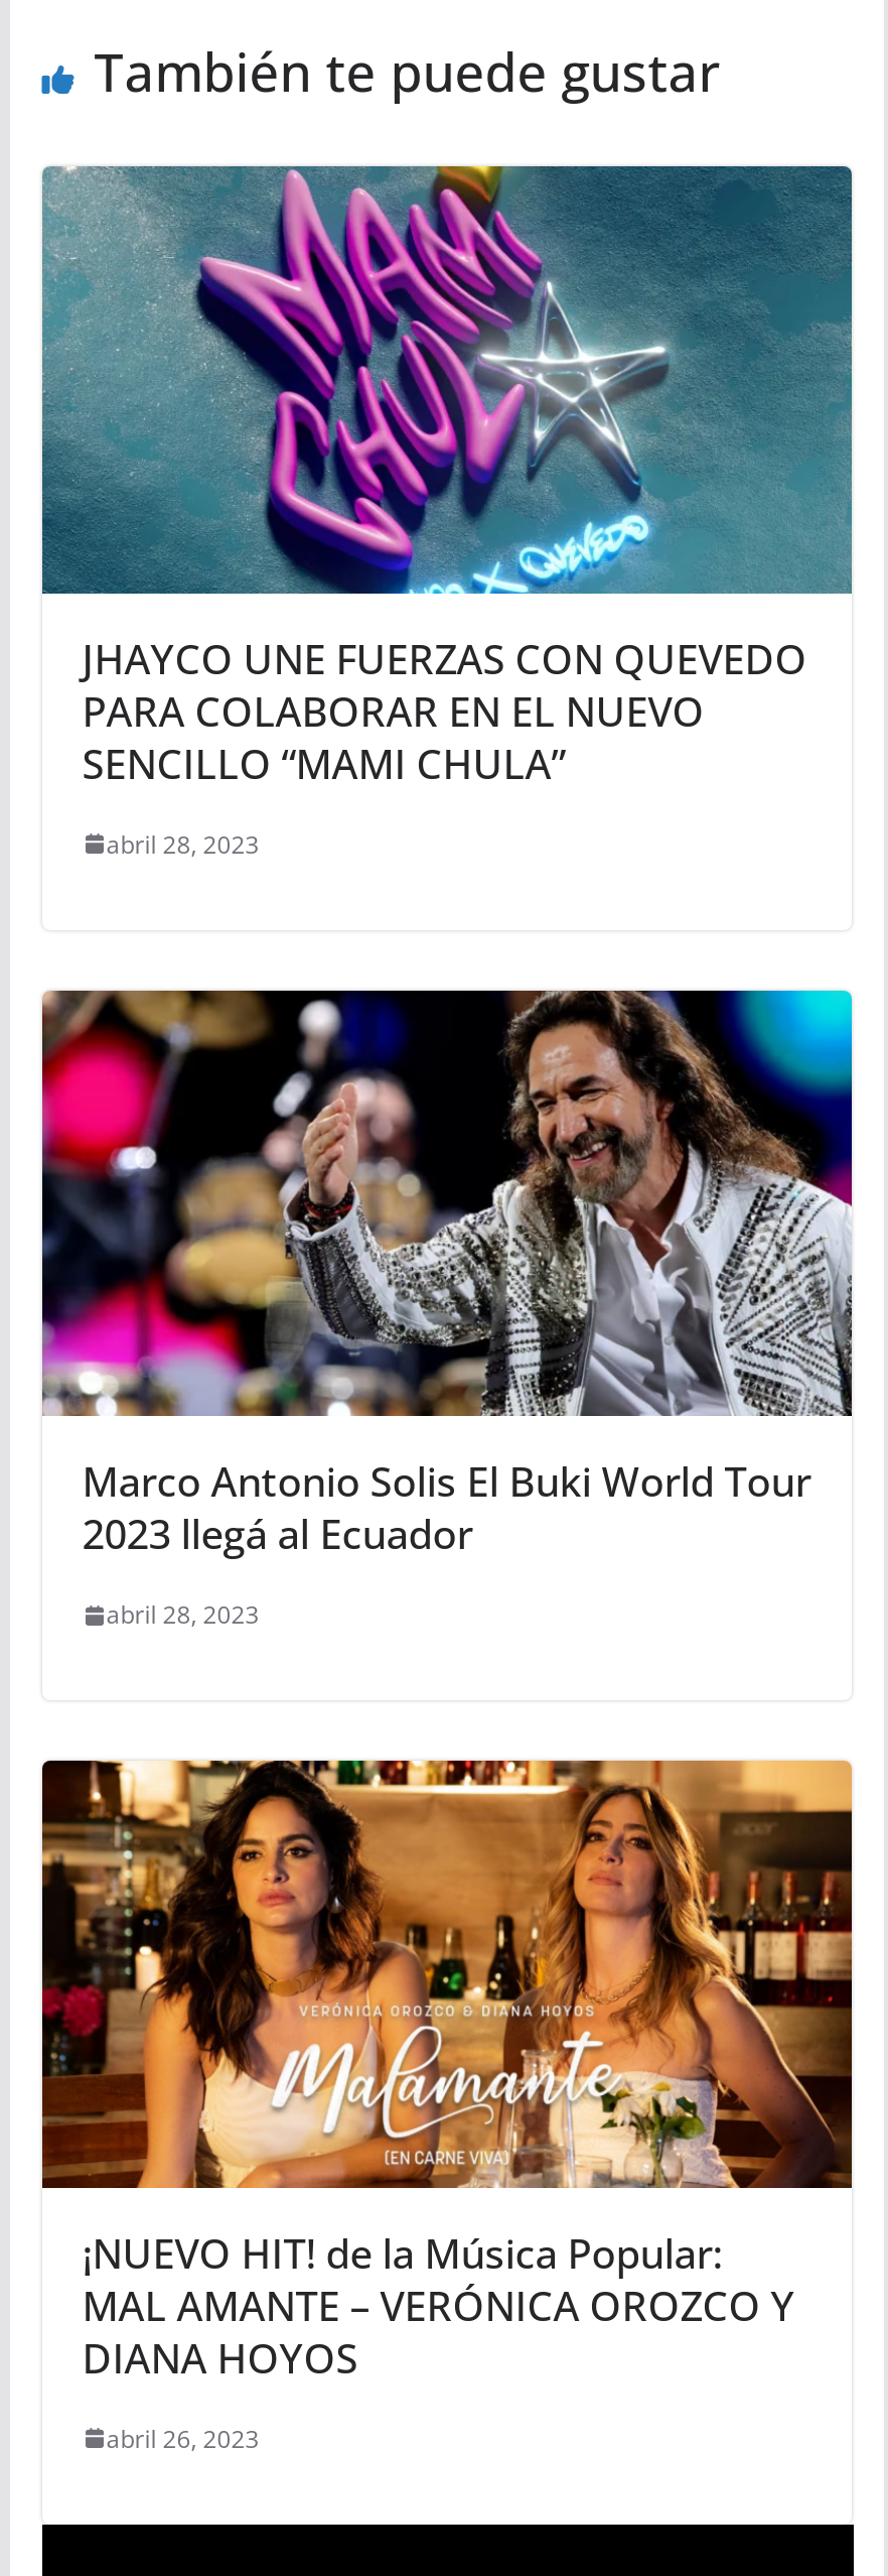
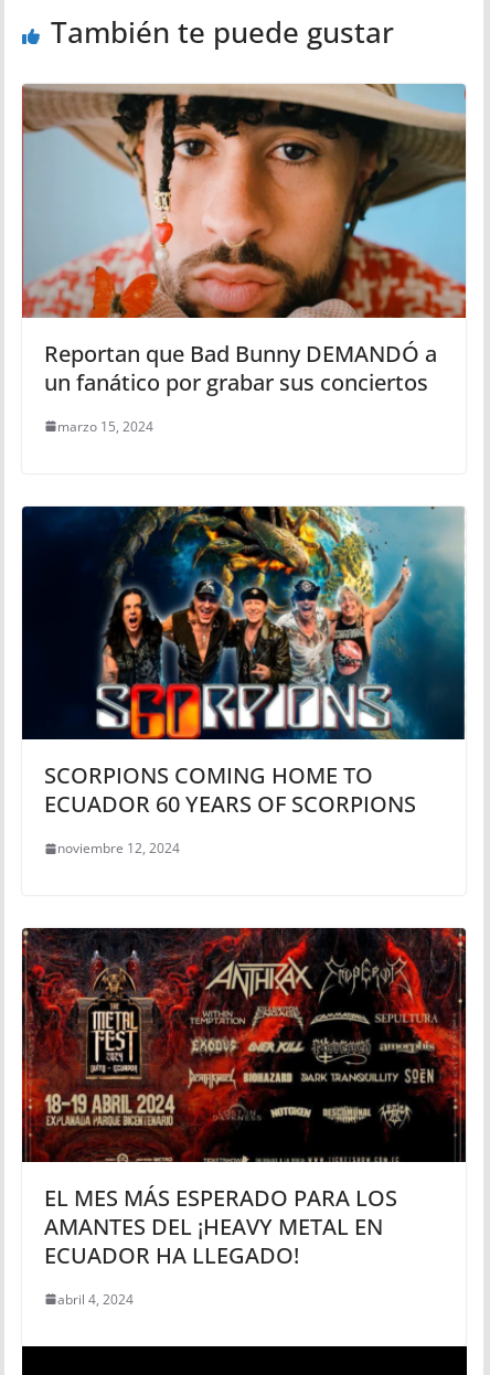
- [image]
- JHAYCO UNE FUERZAS CON QUEVEDO
- PARA COLABORAR EN EL NUEVO
- SENCILLO “MAMI CHULA”
+ [image]
+ Reportan que Bad Bunny DEMANDÓ a
+ un fanático por grabar sus conciertos

- abril 28, 2023
+ marzo 15, 2024

- [image]
- Marco Antonio Solis El Buki World Tour
- 2023 llegá al Ecuador
+ [image]
+ SCORPIONS COMING HOME TO
+ ECUADOR 60 YEARS OF SCORPIONS

- abril 28, 2023
+ noviembre 12, 2024

- [image]
- ¡NUEVO HIT! de la Música Popular:
- MAL AMANTE – VERÓNICA OROZCO Y
- DIANA HOYOS
+ [image]
+ EL MES MÁS ESPERADO PARA LOS
+ AMANTES DEL ¡HEAVY METAL EN
+ ECUADOR HA LLEGADO!

- abril 26, 2023
+ abril 4, 2024
